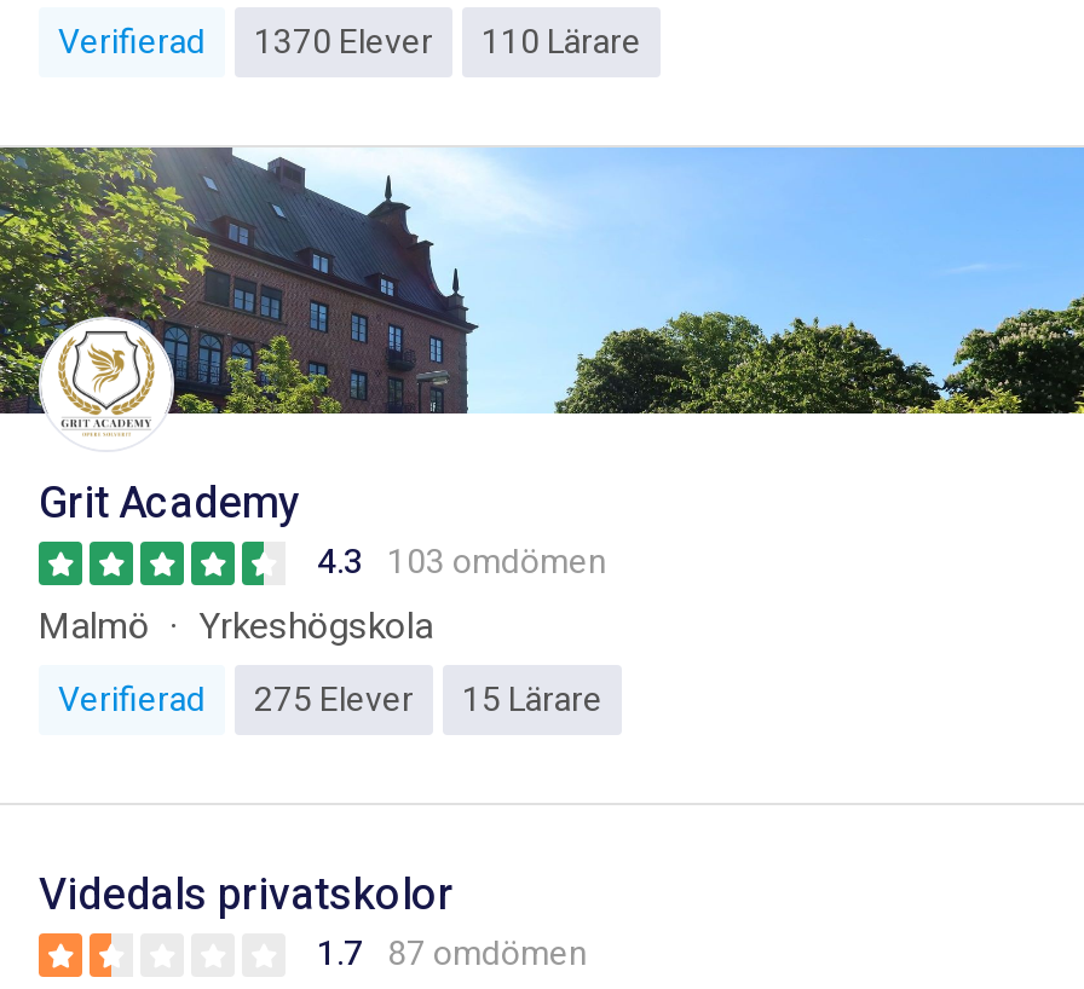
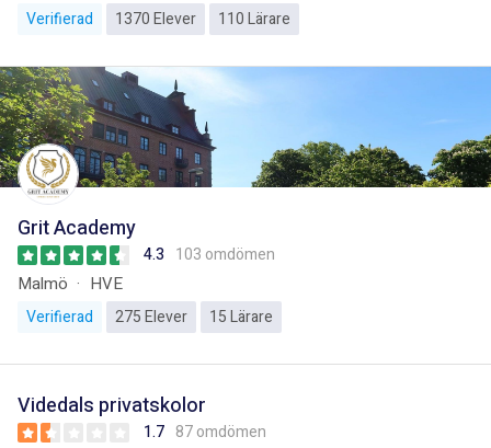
- Yrkeshögskola
+ HVE
